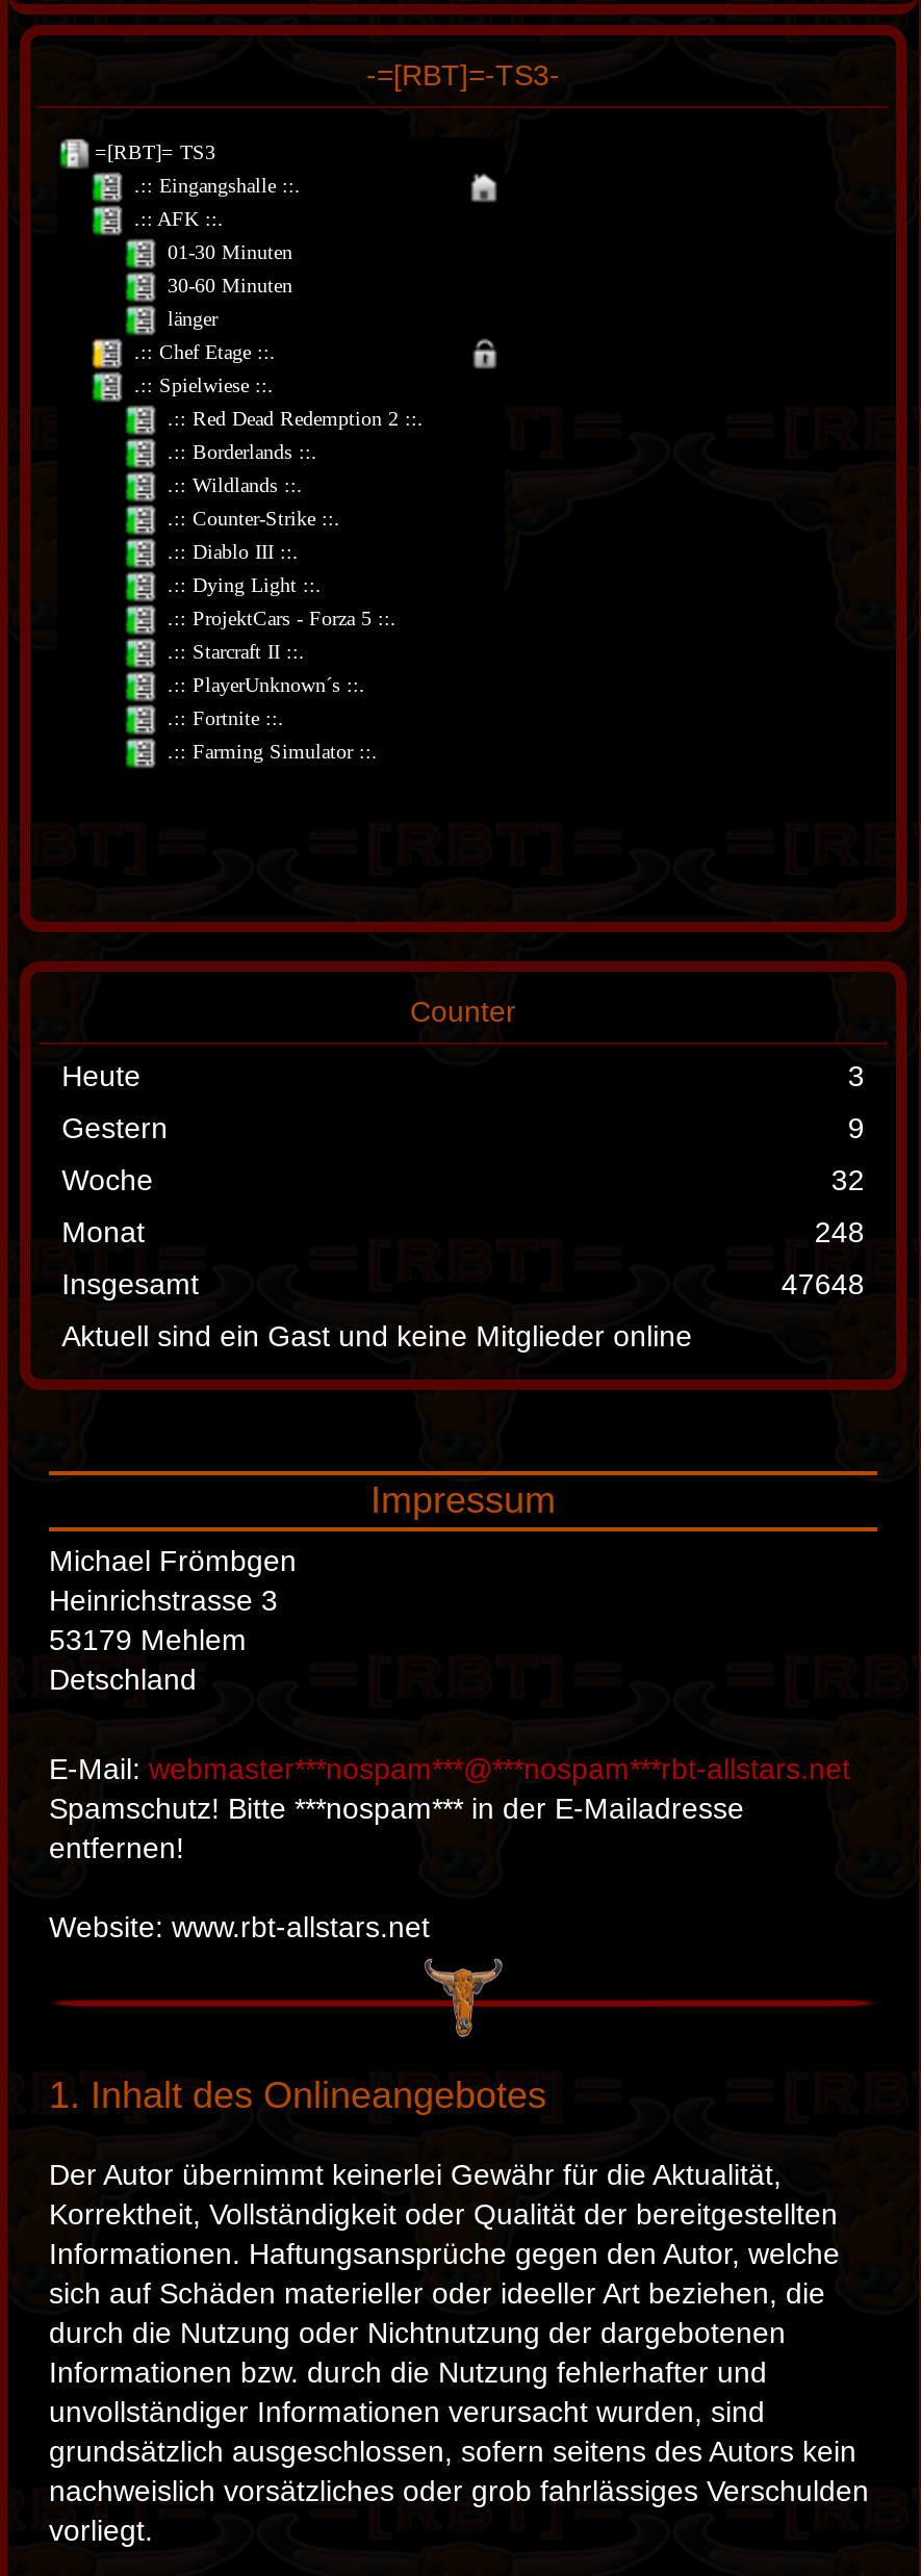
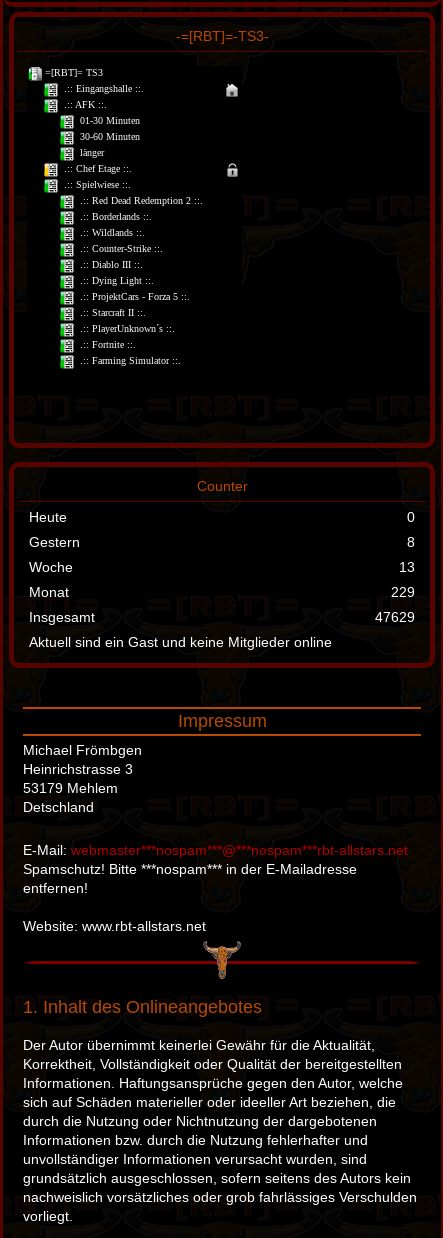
- 3
+ 0

- 9
+ 8

- 32
+ 13

- 248
+ 229

- 47648
+ 47629
